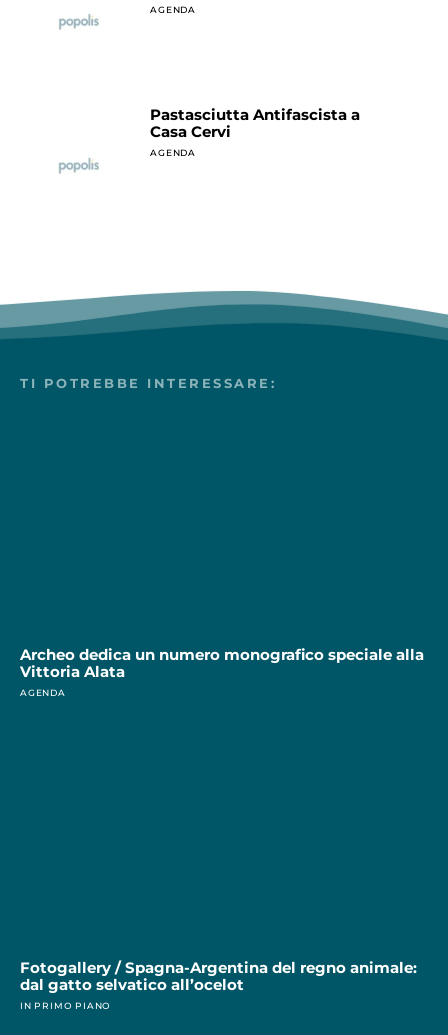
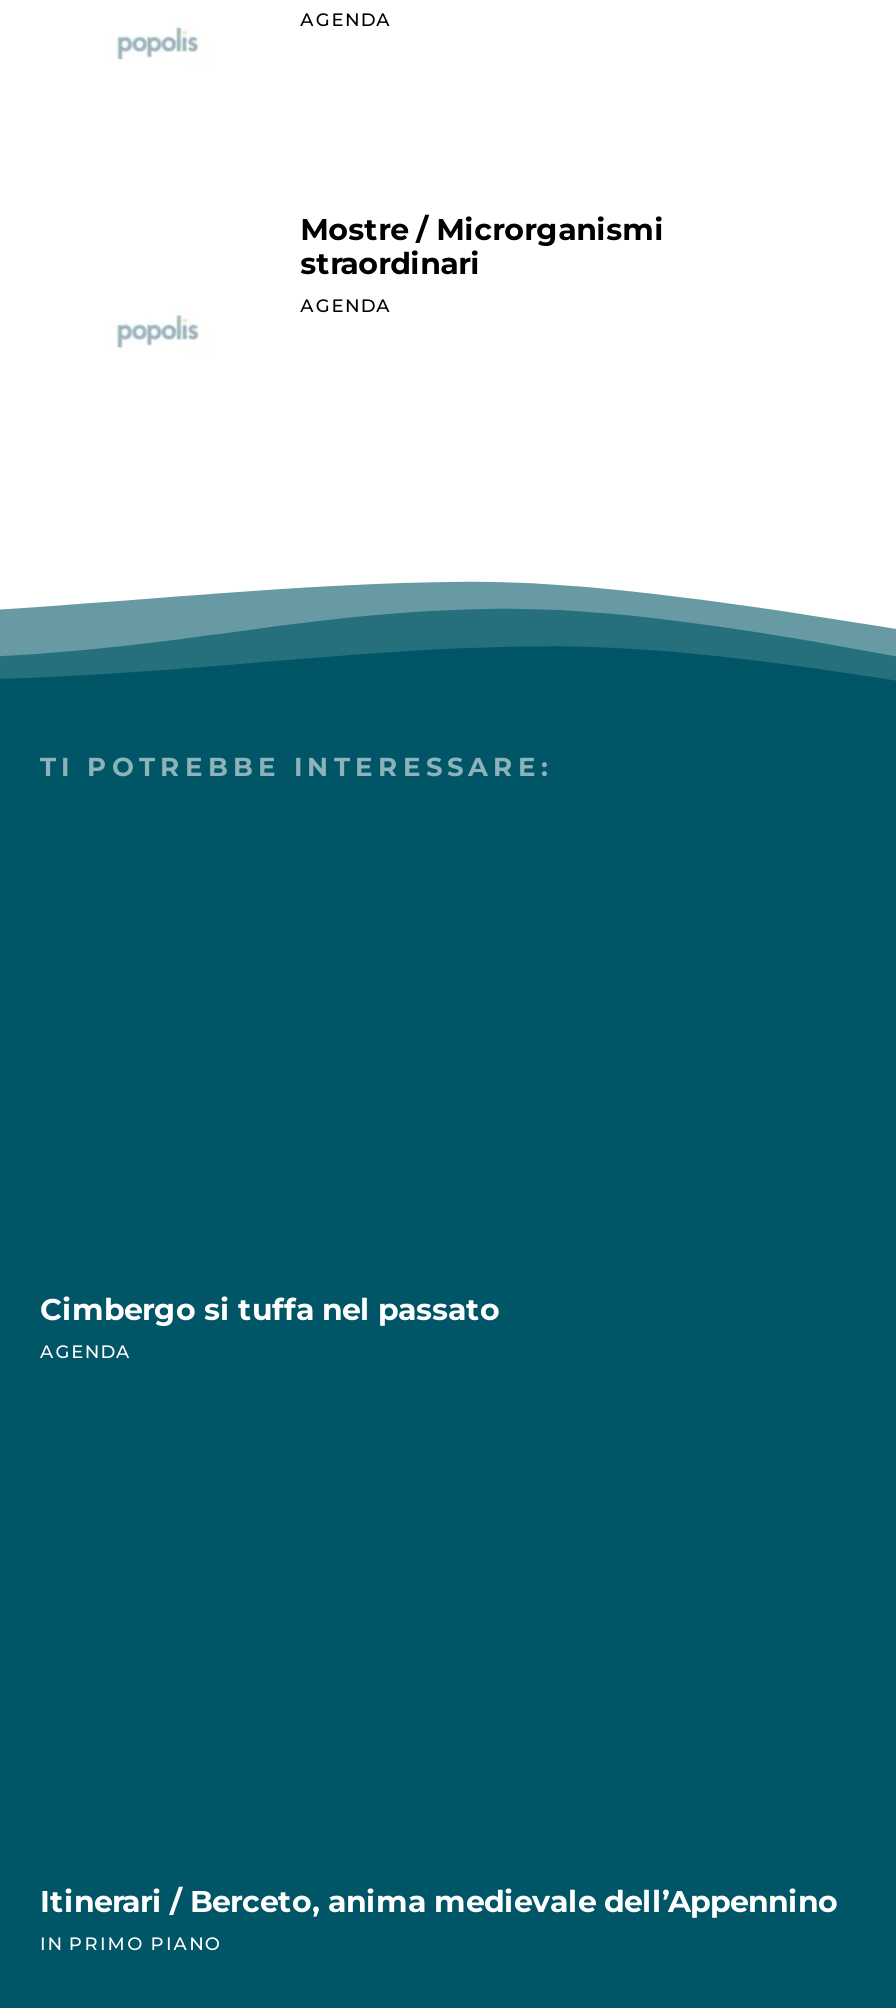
- Pastasciutta Antifascista a
- Casa Cervi
+ Mostre / Microrganismi
+ straordinari

- Archeo dedica un numero monografico speciale alla
- Vittoria Alata
+ Cimbergo si tuffa nel passato

- Fotogallery / Spagna-Argentina del regno animale:
- dal gatto selvatico all’ocelot
+ Itinerari / Berceto, anima medievale dell’Appennino
